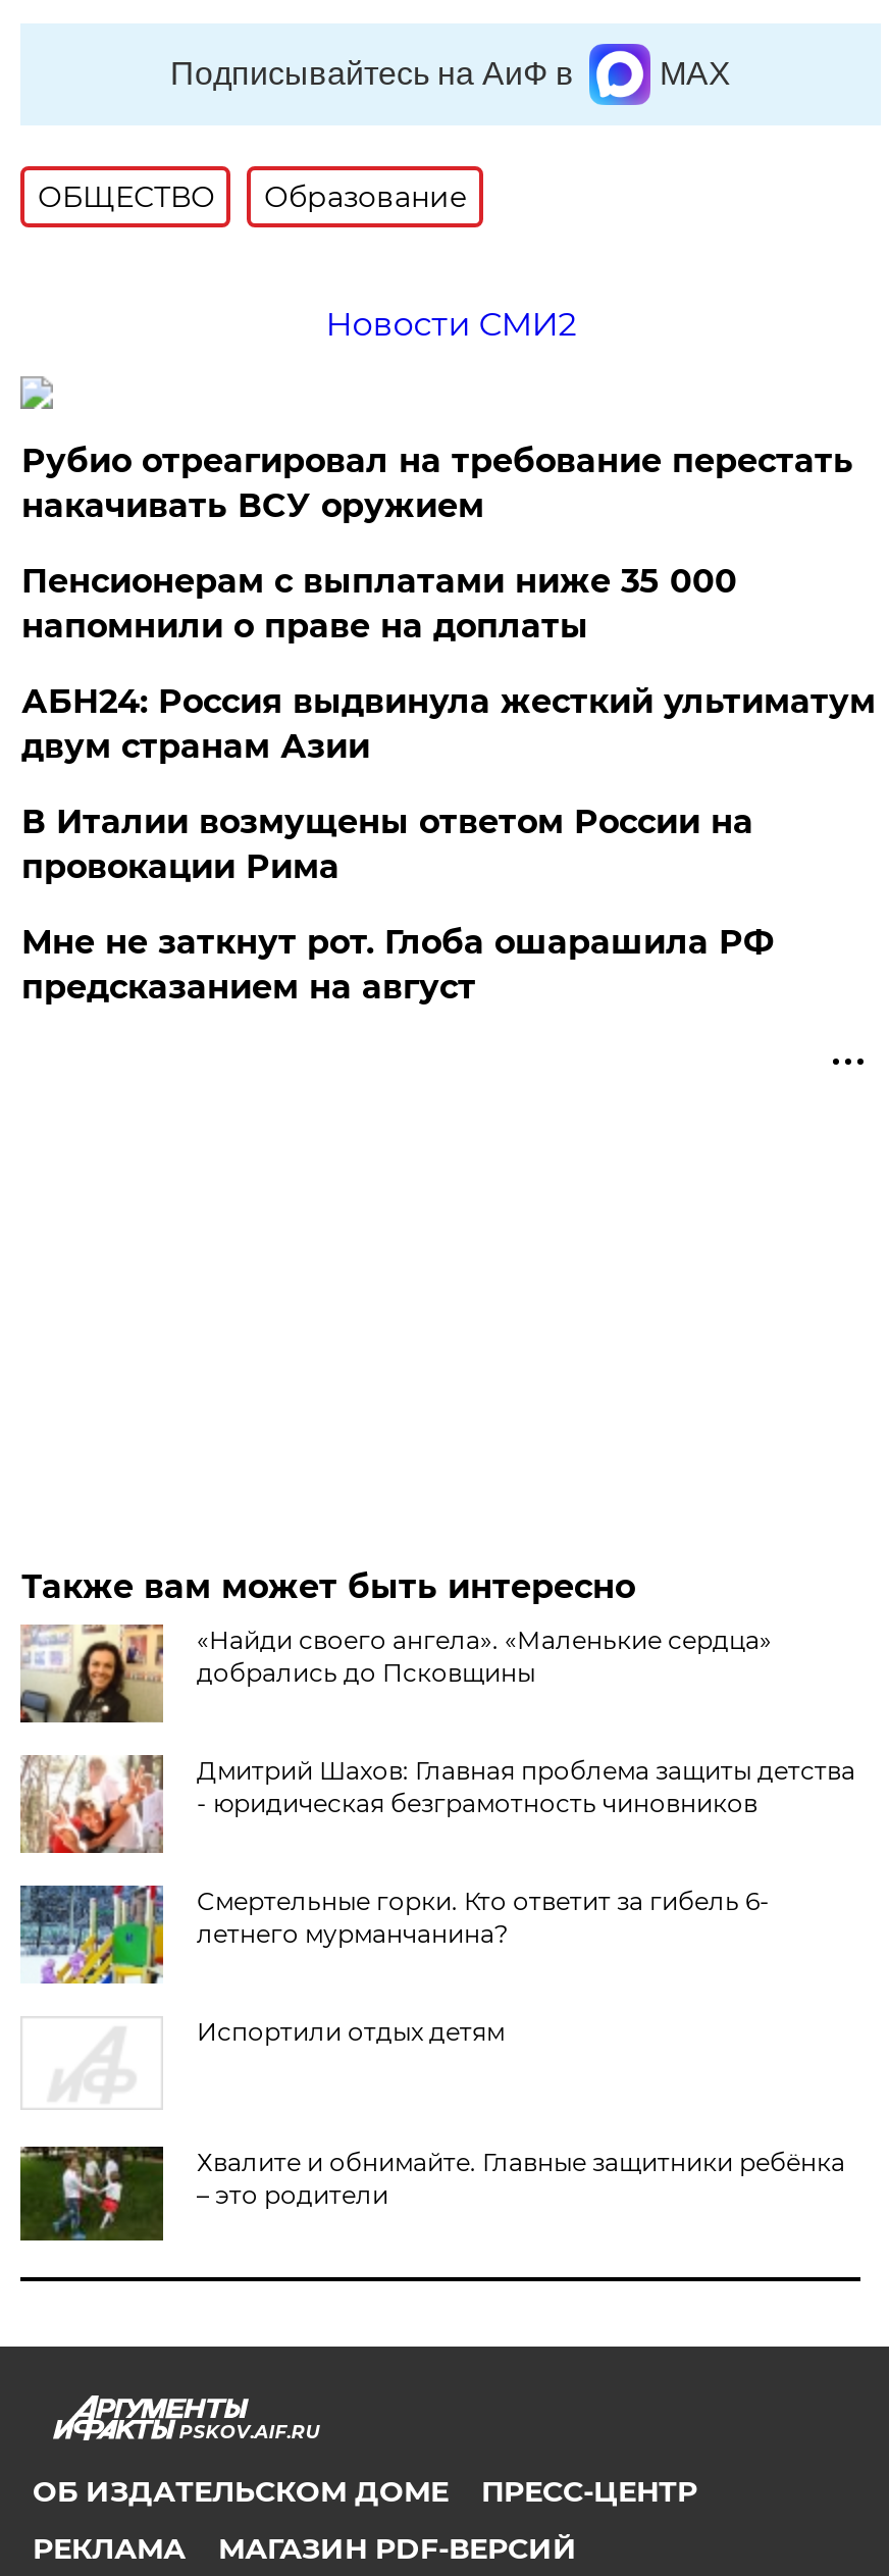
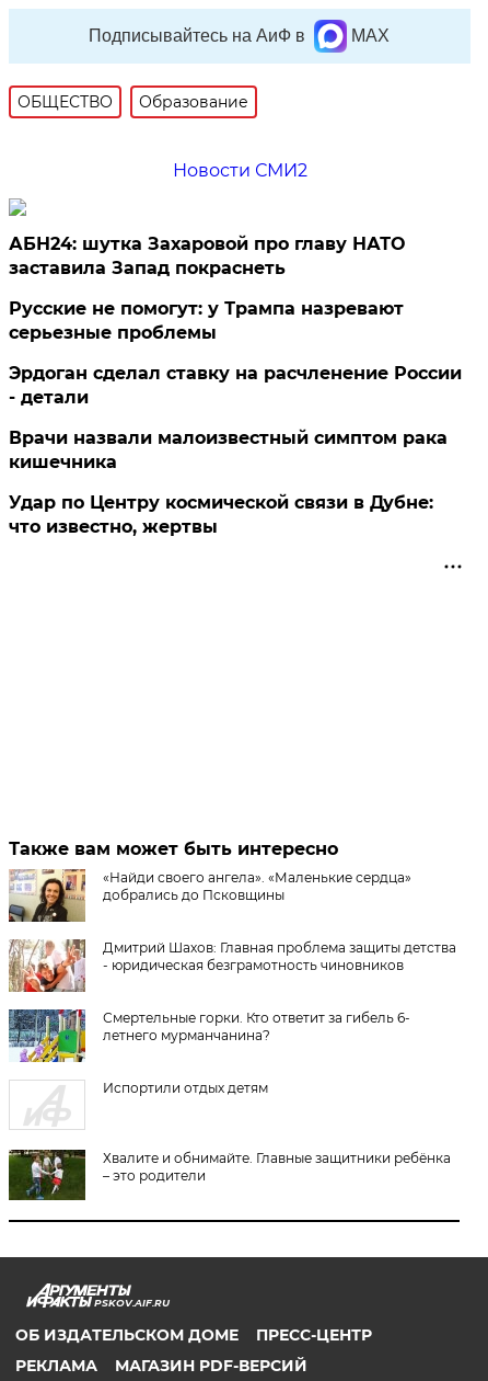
- Рубио отреагировал на требование перестать
- накачивать ВСУ оружием
+ АБН24: шутка Захаровой про главу НАТО
+ заставила Запад покраснеть

- Пенсионерам с выплатами ниже 35 000
- напомнили о праве на доплаты
+ Русские не помогут: у Трампа назревают
+ серьезные проблемы

- АБН24: Россия выдвинула жесткий ультиматум
- двум странам Азии
+ Эрдоган сделал ставку на расчленение России
+ - детали

- В Италии возмущены ответом России на
- провокации Рима
+ Врачи назвали малоизвестный симптом рака
+ кишечника

- Мне не заткнут рот. Глоба ошарашила РФ
- предсказанием на август
+ Удар по Центру космической связи в Дубне:
+ что известно, жертвы
